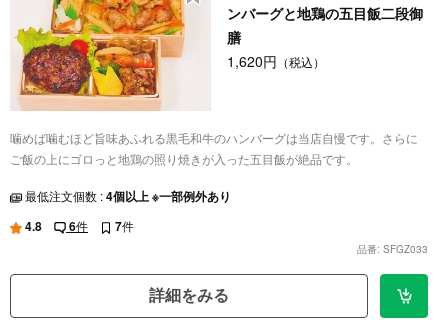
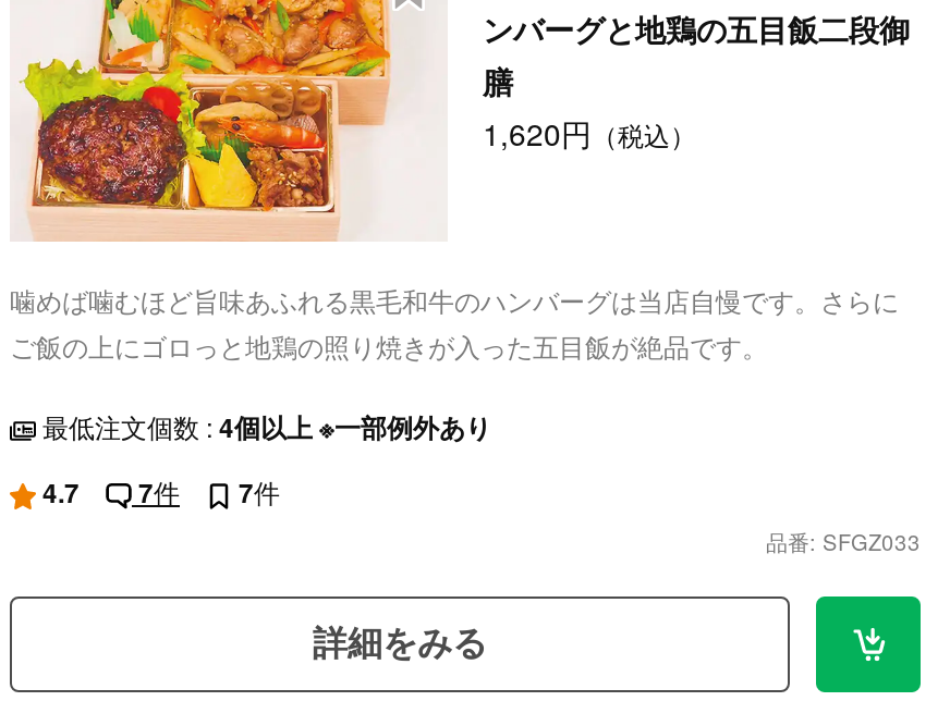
- 4.8
+ 4.7

- 6件
+ 7件
